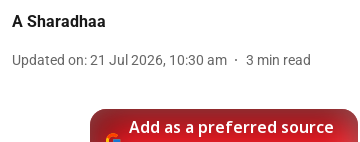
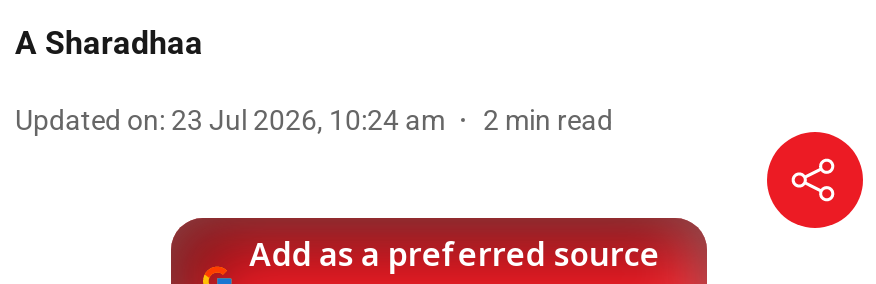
+ [image]

- Updated on: 21 Jul 2026, 10:30 am
+ Updated on: 23 Jul 2026, 10:24 am

- 3 min read
+ 2 min read
